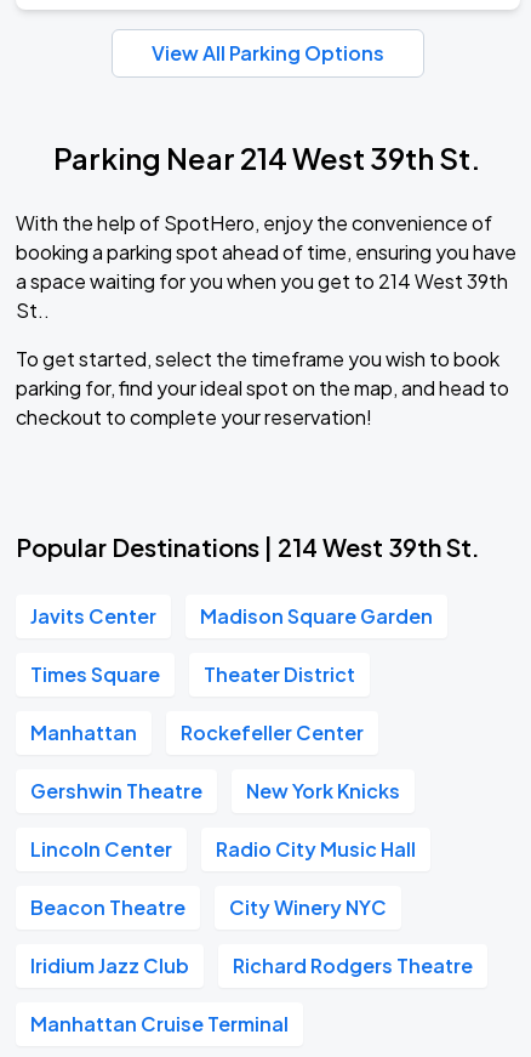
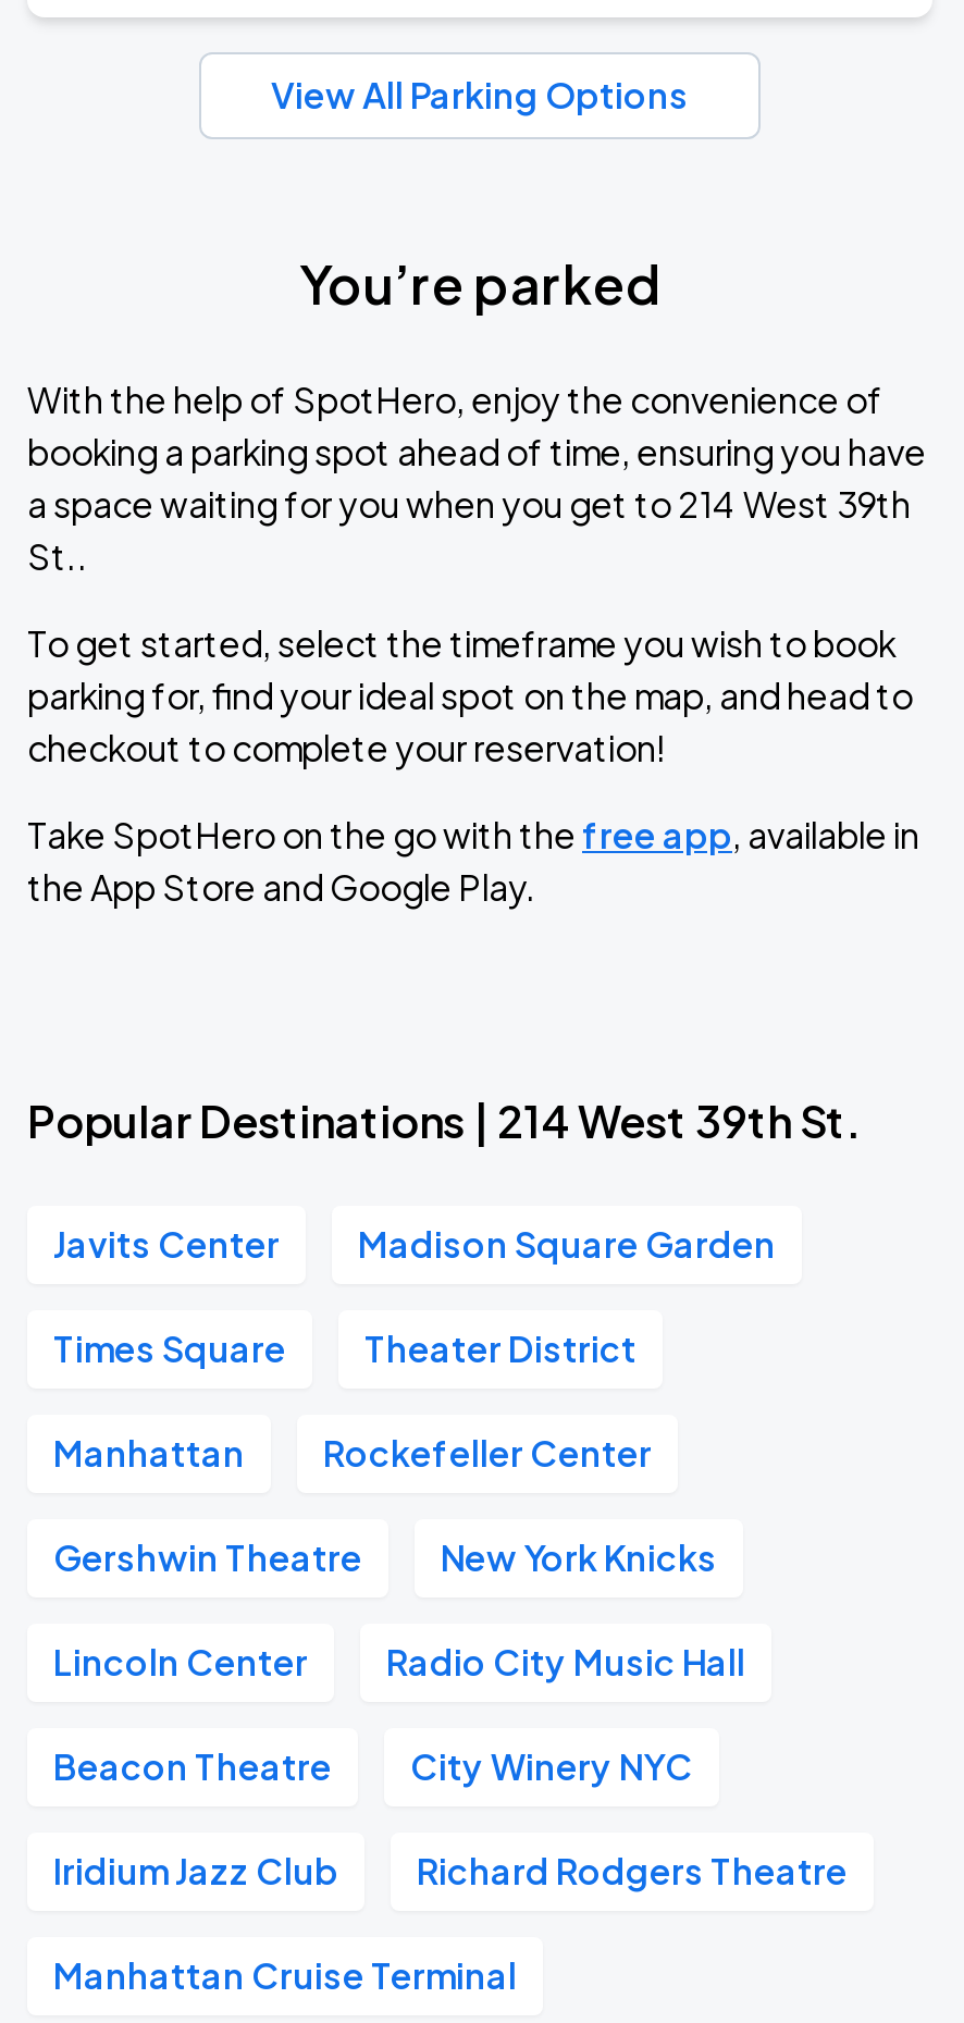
- Parking Near 214 West 39th St.
+ You’re parked

+ Take SpotHero on the go with the free app, available in
+ the App Store and Google Play.
